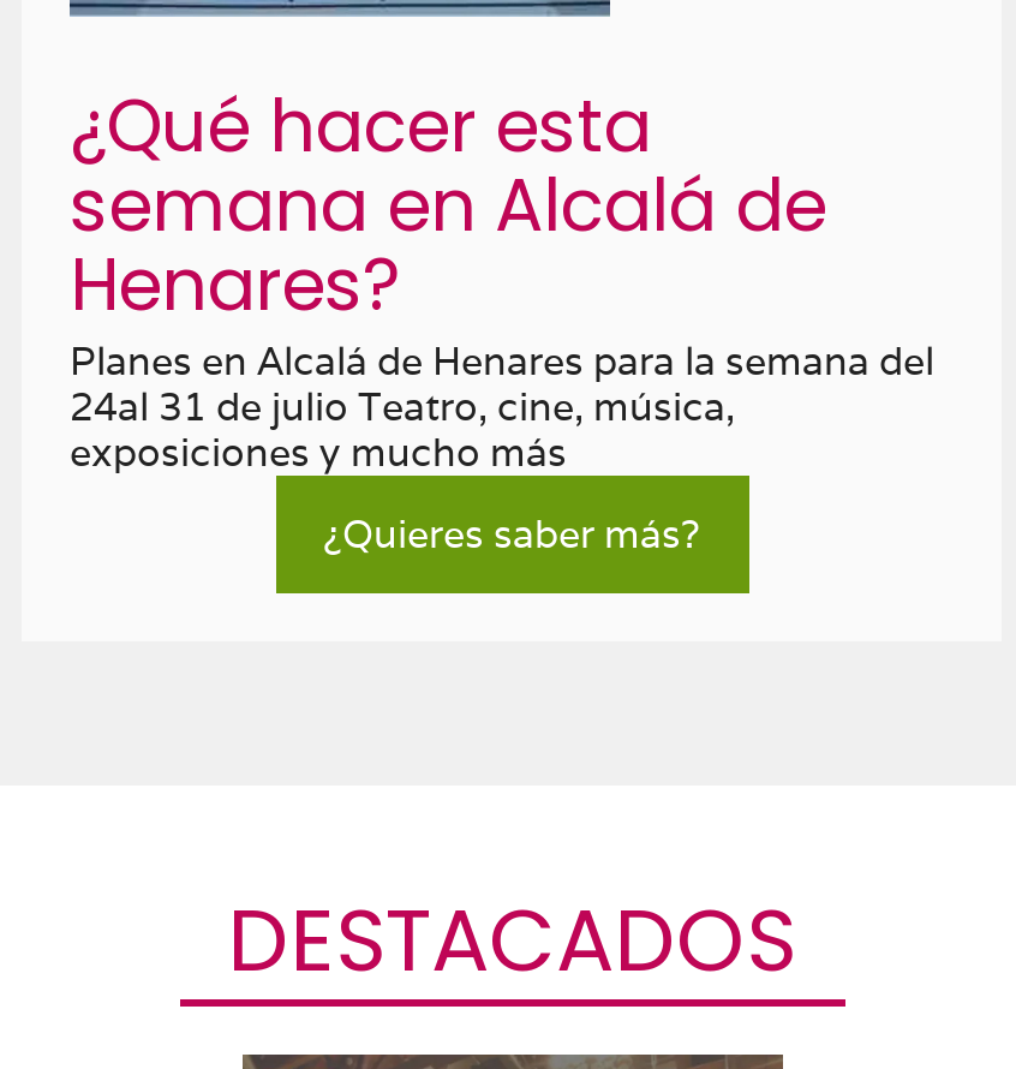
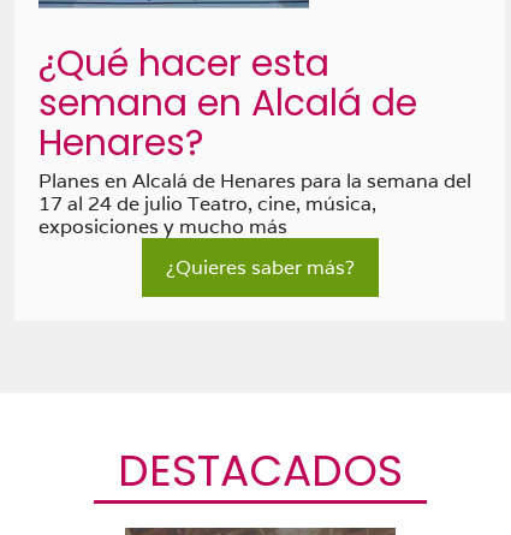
- 24al 31 de julio Teatro, cine, música,
+ 17 al 24 de julio Teatro, cine, música,
